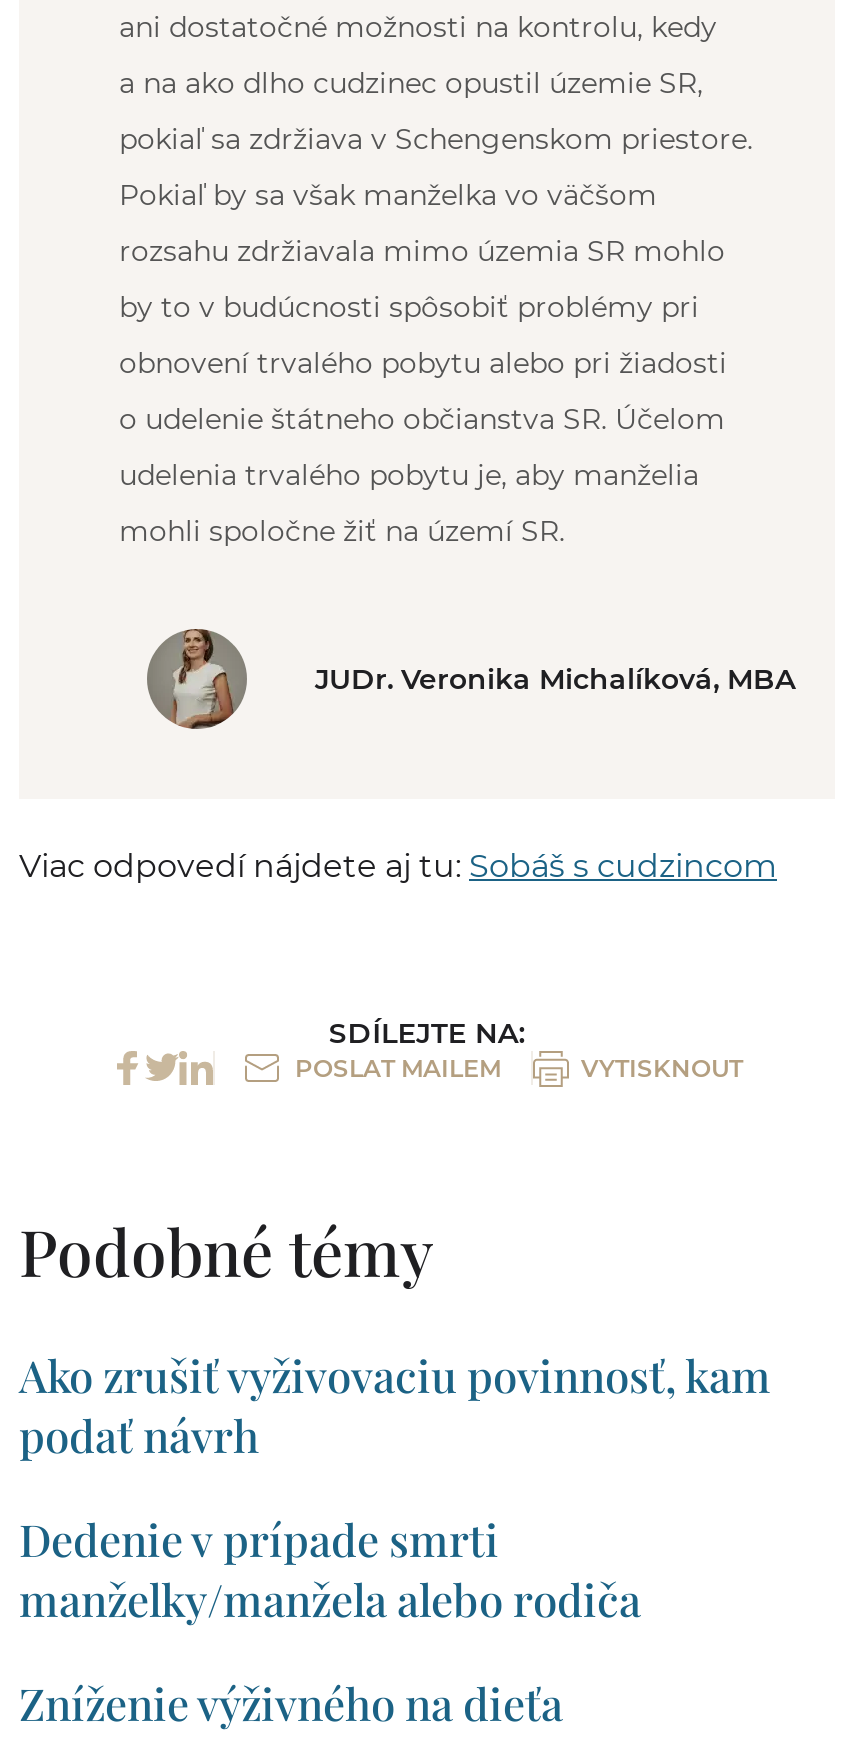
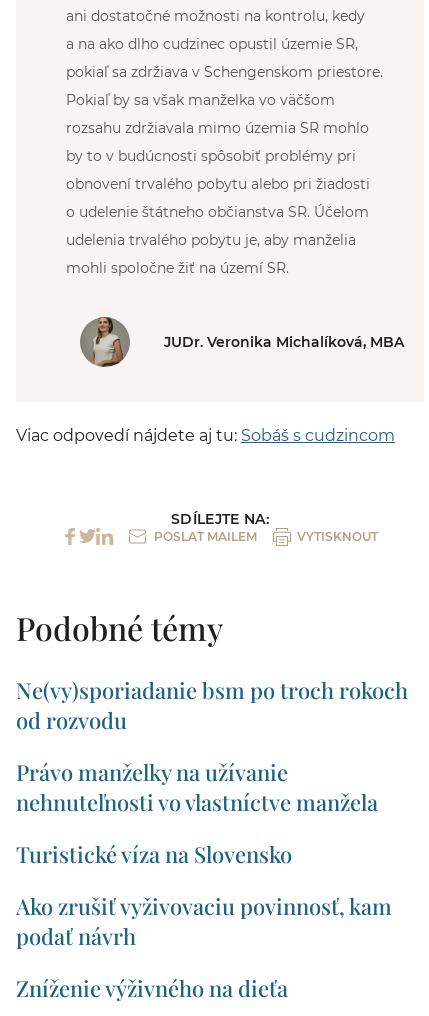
+ Ne(vy)sporiadanie bsm po troch rokoch
+ od rozvodu
+ Právo manželky na užívanie
+ nehnuteľnosti vo vlastníctve manžela
+ Turistické víza na Slovensko

moved down: Ako zrušiť vyživovaciu povinnosť, kam | podať návrh

- Dedenie v prípade smrti
- manželky/manžela alebo rodiča
